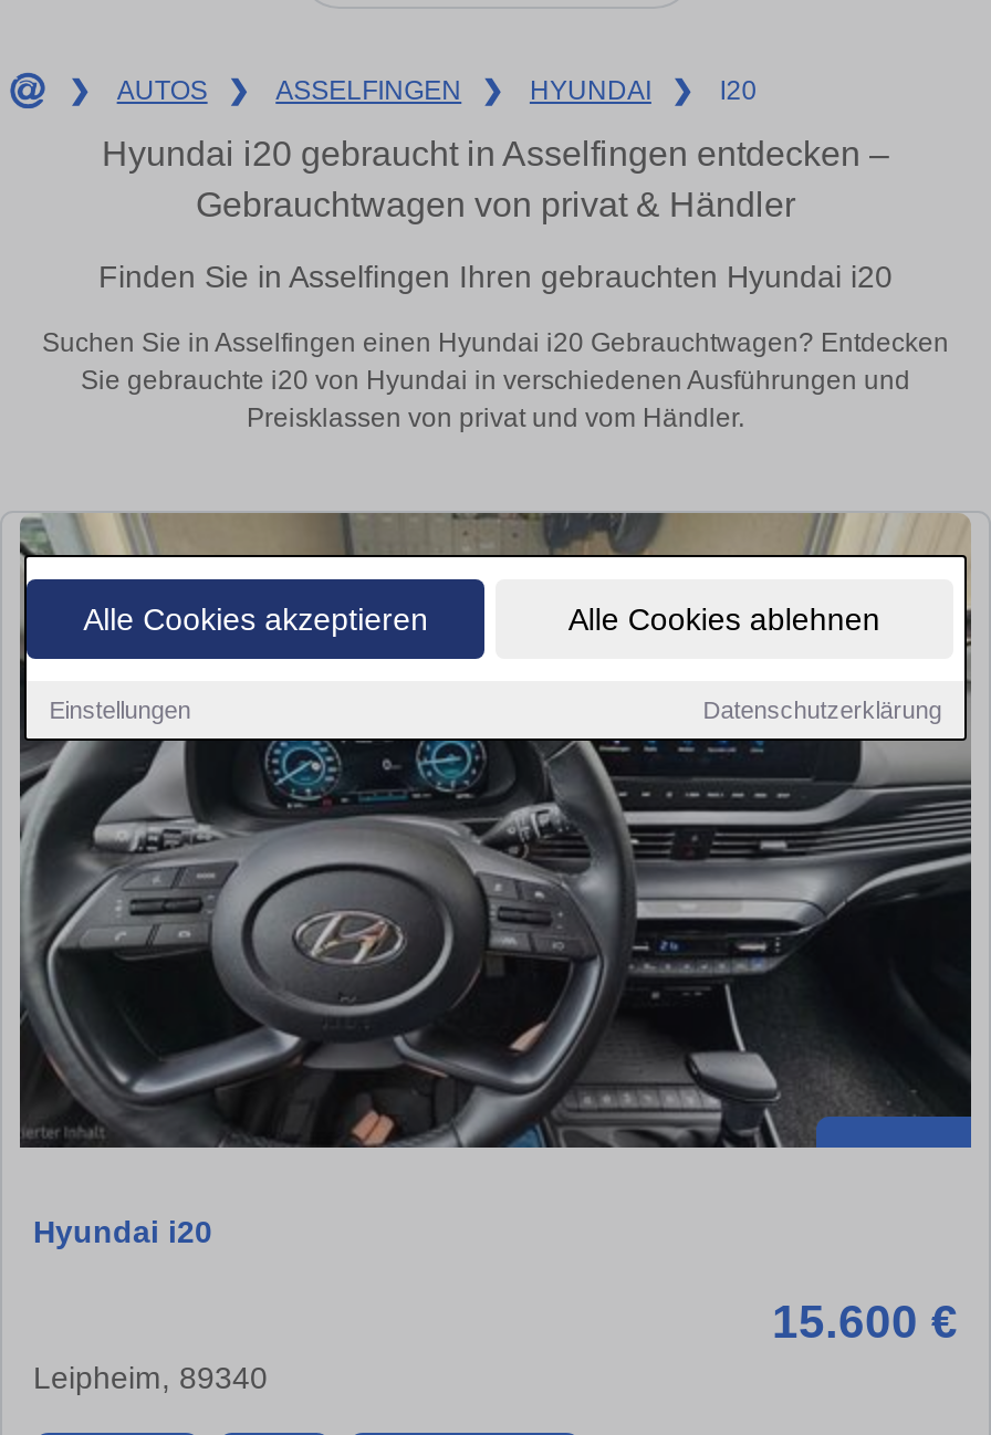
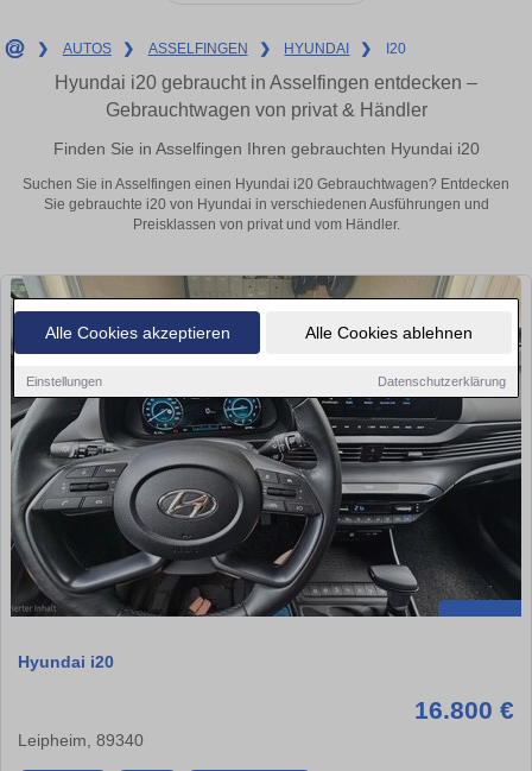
- 15.600 €
+ 16.800 €
